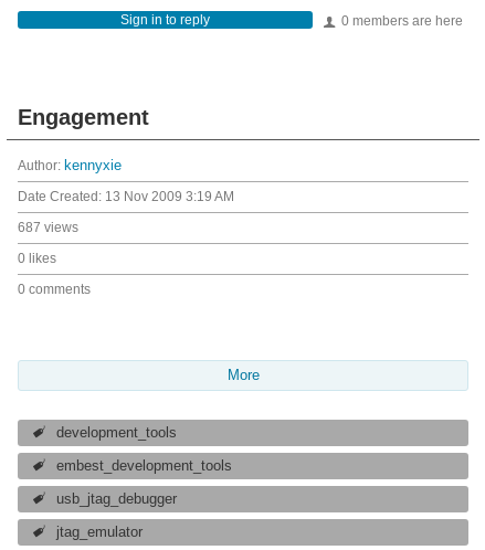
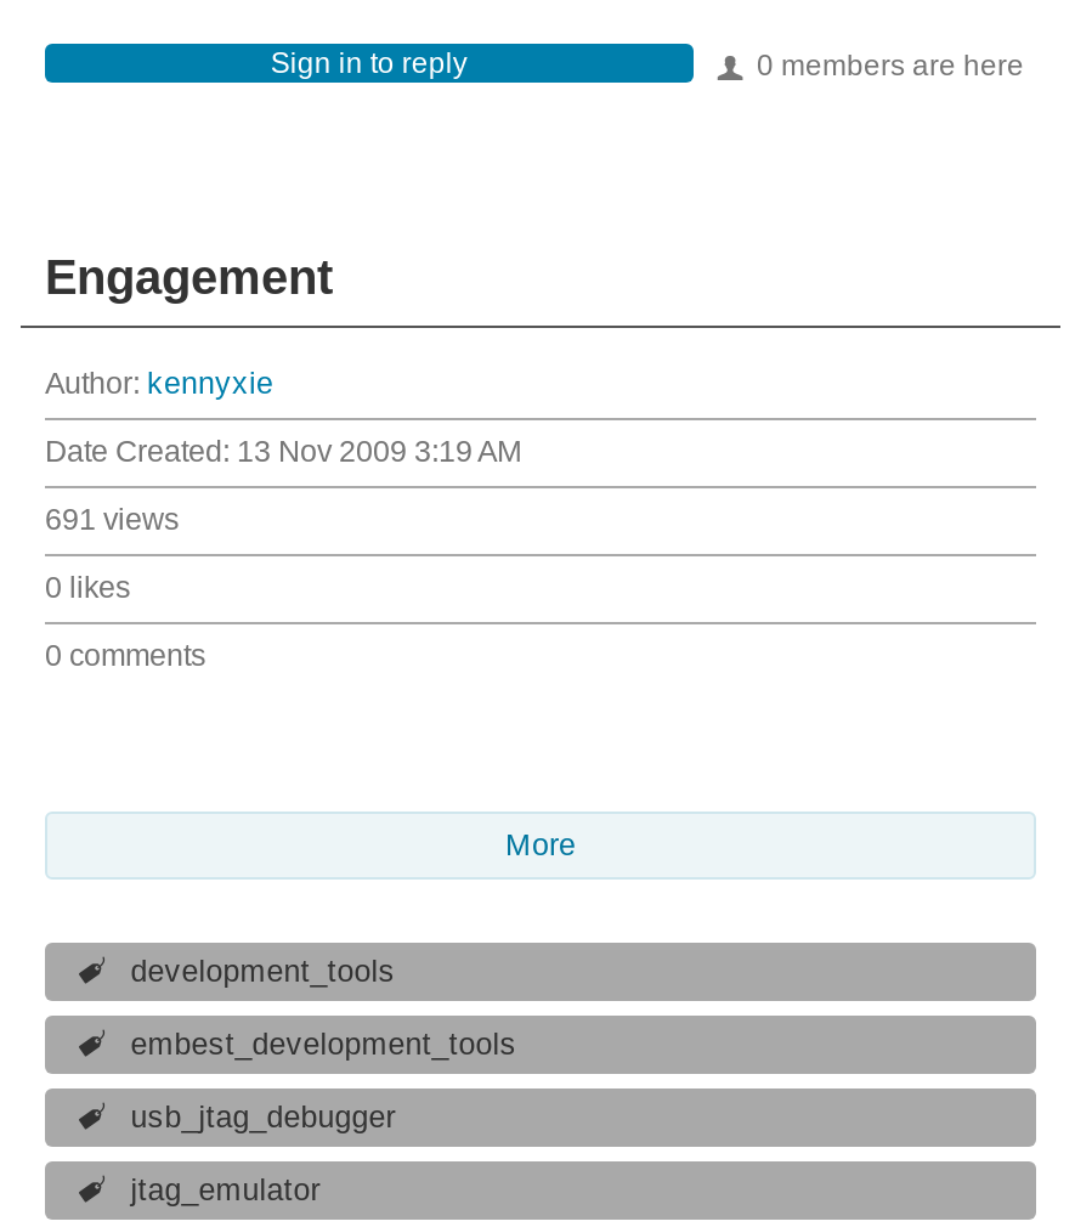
- 687 views
+ 691 views
